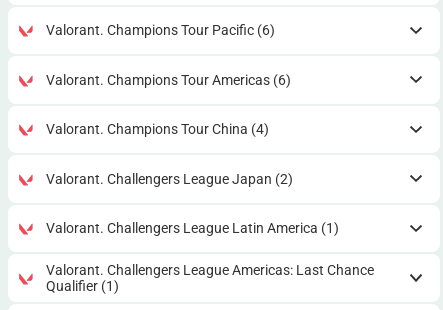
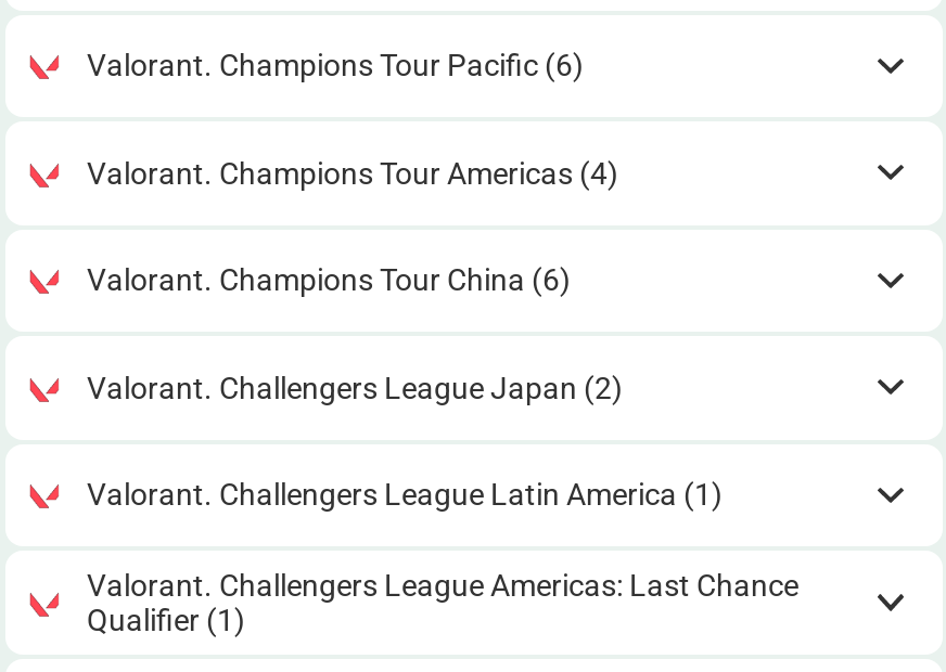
- Valorant. Champions Tour Americas (6)
+ Valorant. Champions Tour Americas (4)

- Valorant. Champions Tour China (4)
+ Valorant. Champions Tour China (6)
